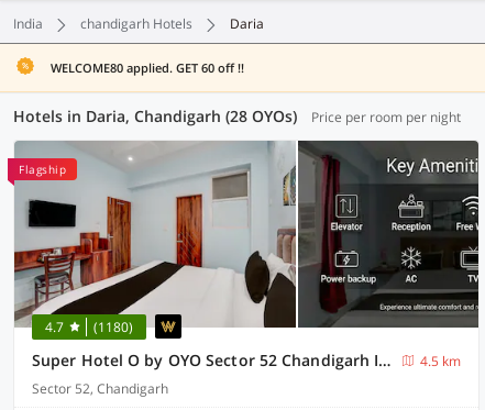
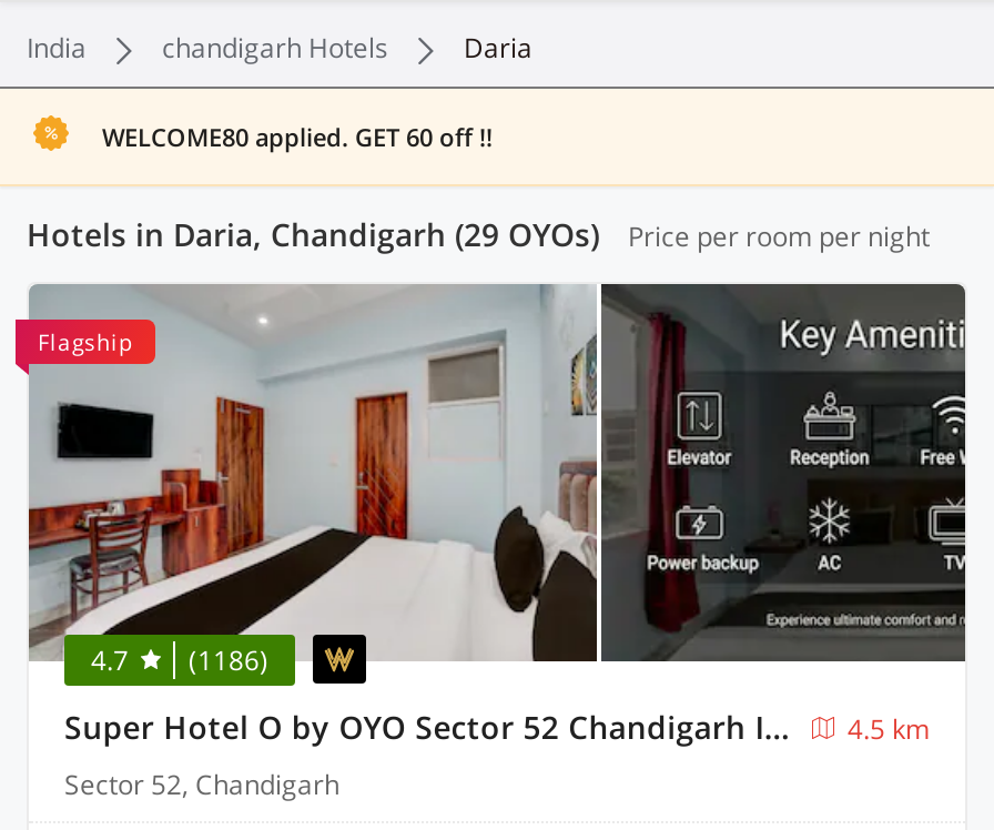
- Hotels in Daria, Chandigarh (28 OYOs)
+ Hotels in Daria, Chandigarh (29 OYOs)

- 4.7 (1180)
+ 4.7 (1186)
